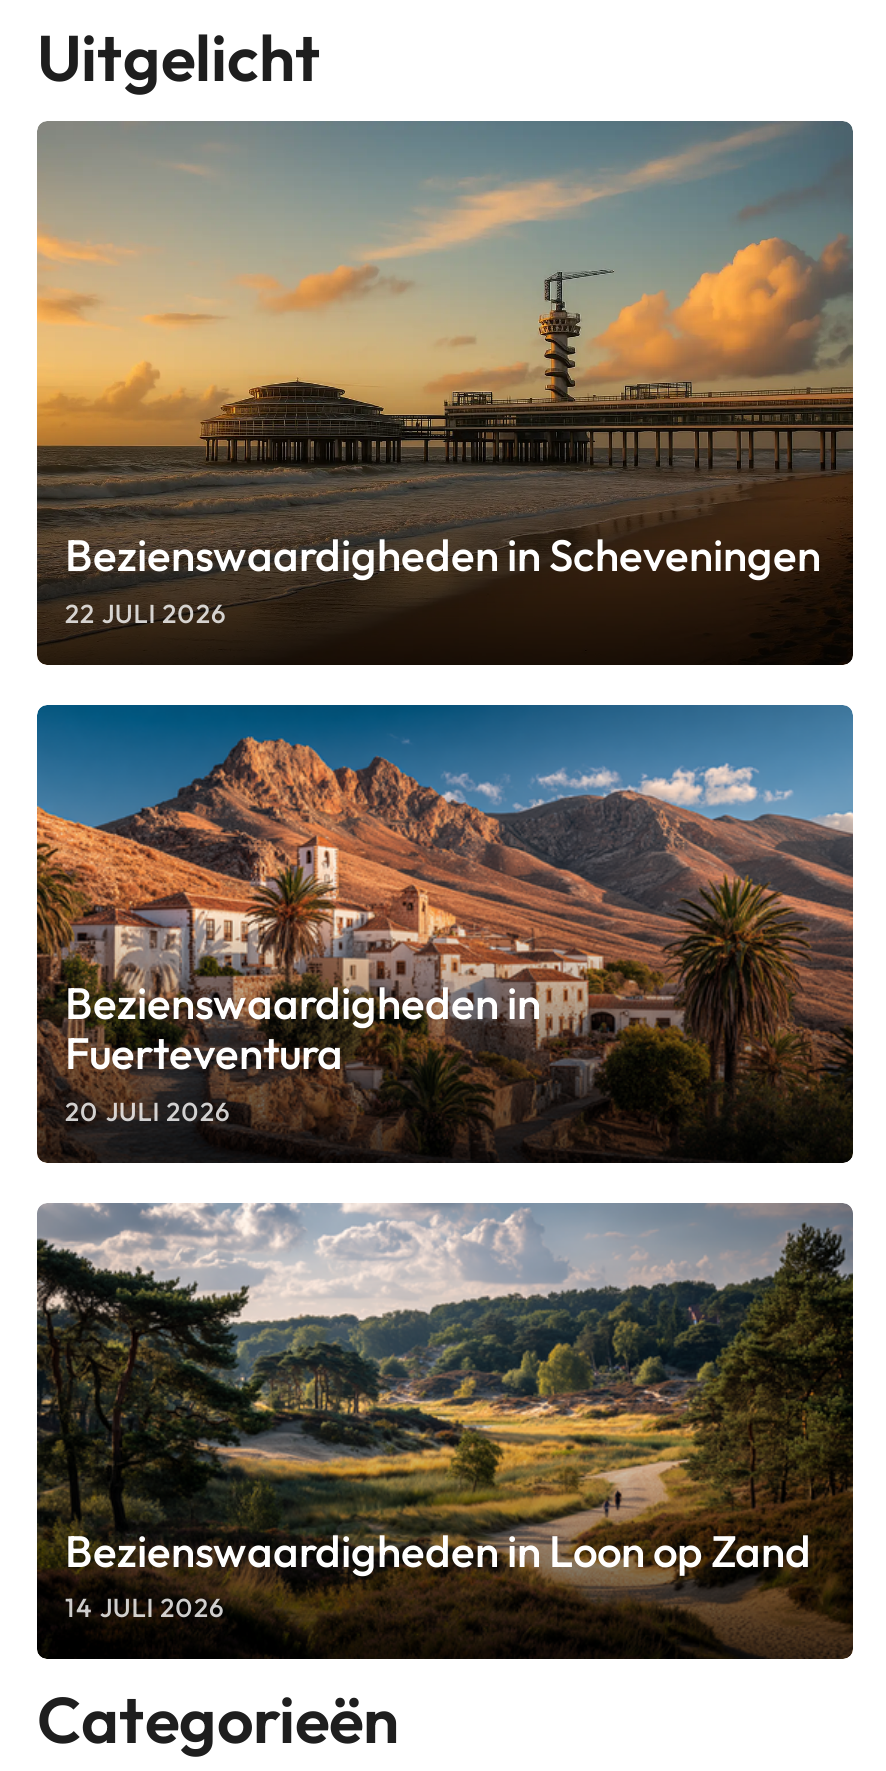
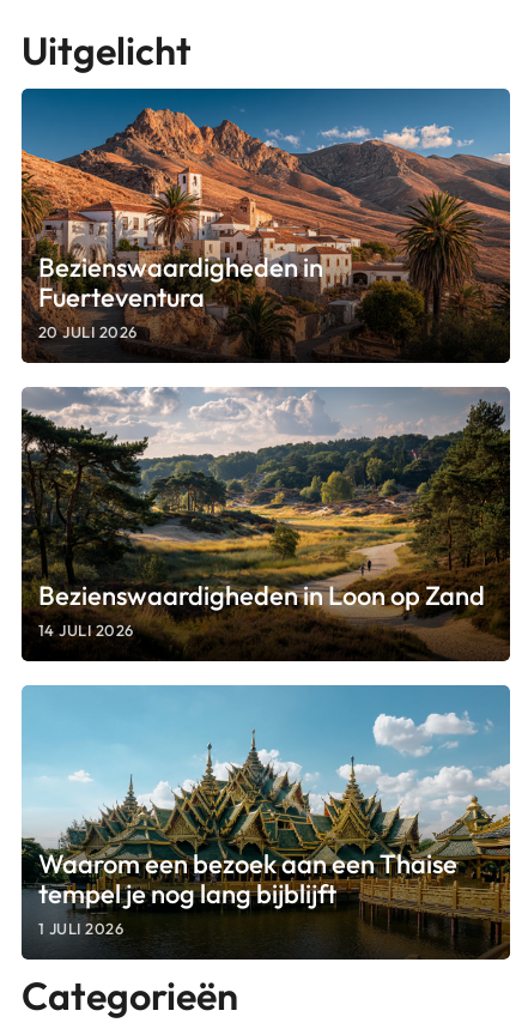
- [image]
- Bezienswaardigheden in Scheveningen
- 22 JULI 2026

moved up: [image] | Bezienswaardigheden in | Fuerteventura | 20 JULI 2026 | Bezienswaardigheden in Loon op Zand | 14 JULI 2026

+ [image]
+ Waarom een bezoek aan een Thaise
+ tempel je nog lang bijblijft
+ 1 JULI 2026
